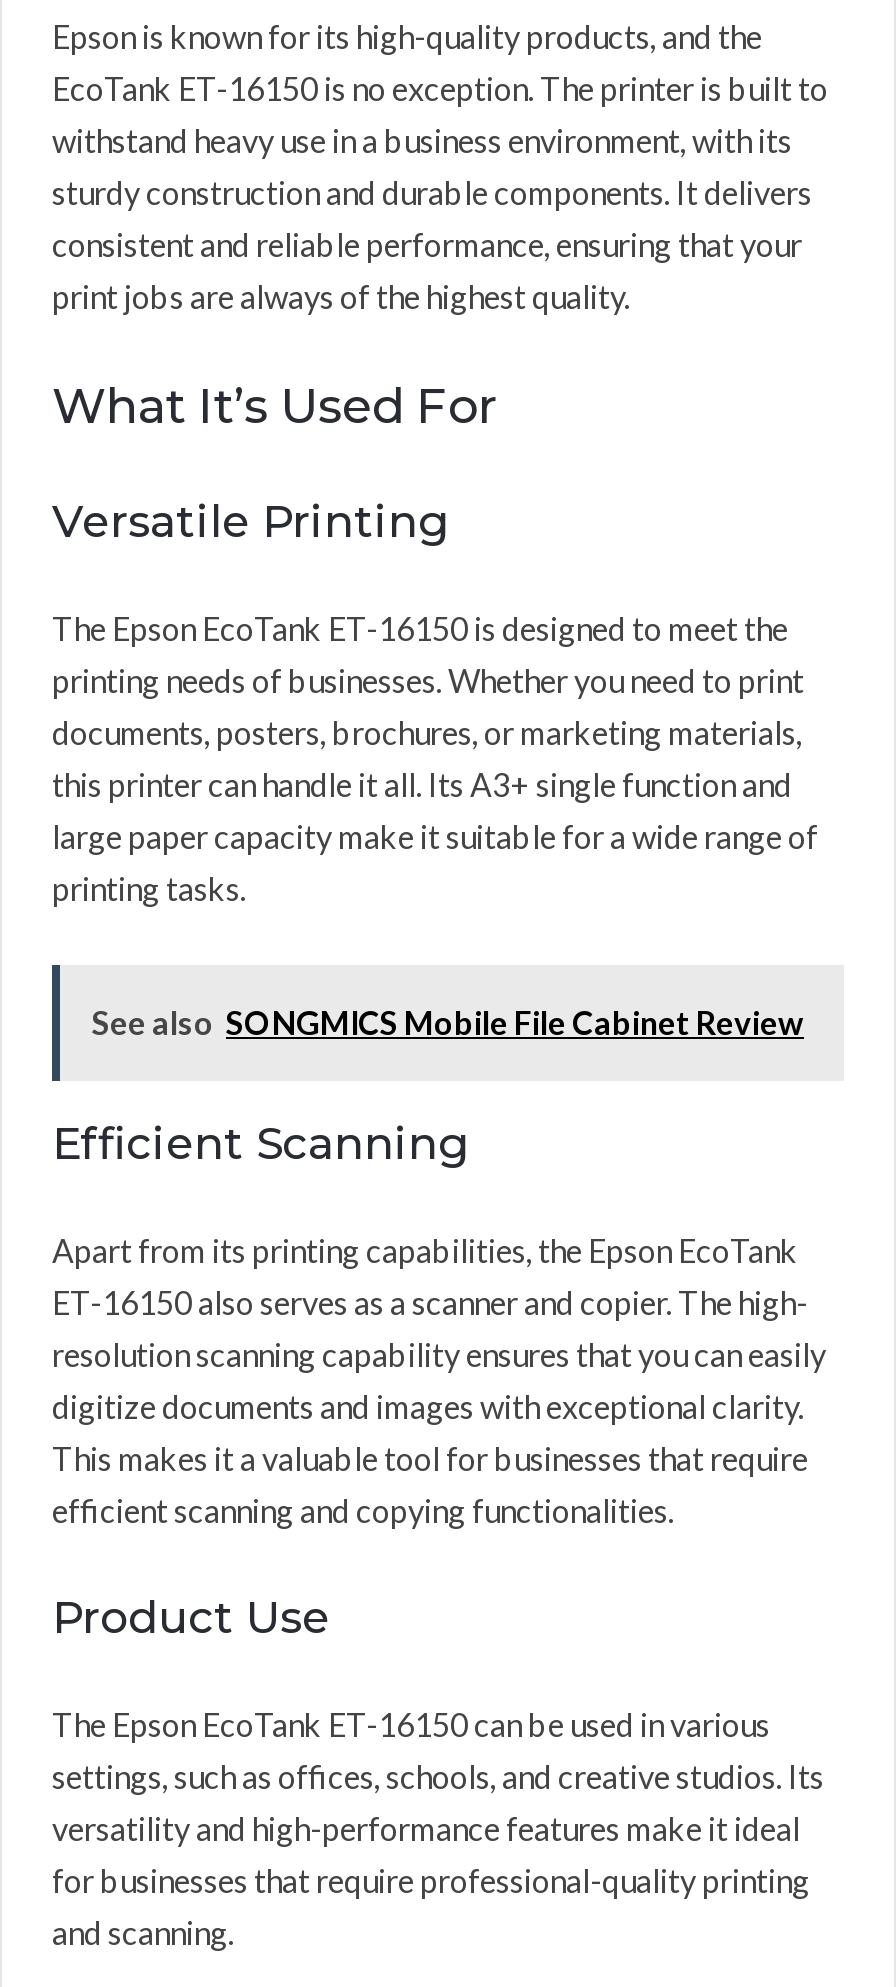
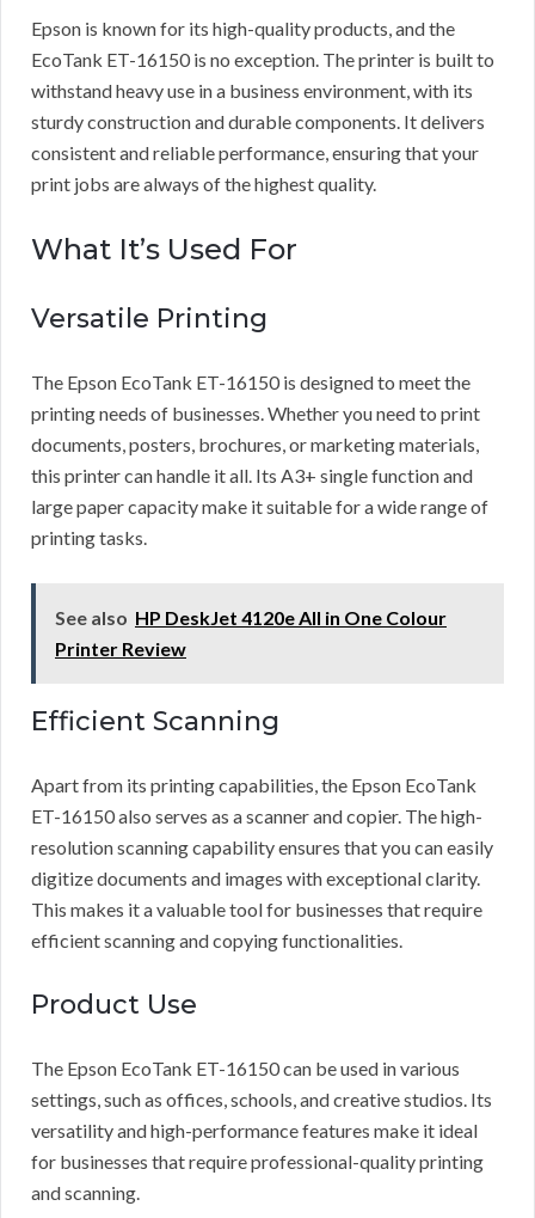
- See also SONGMICS Mobile File Cabinet Review
+ See also HP DeskJet 4120e All in One Colour
+ Printer Review
